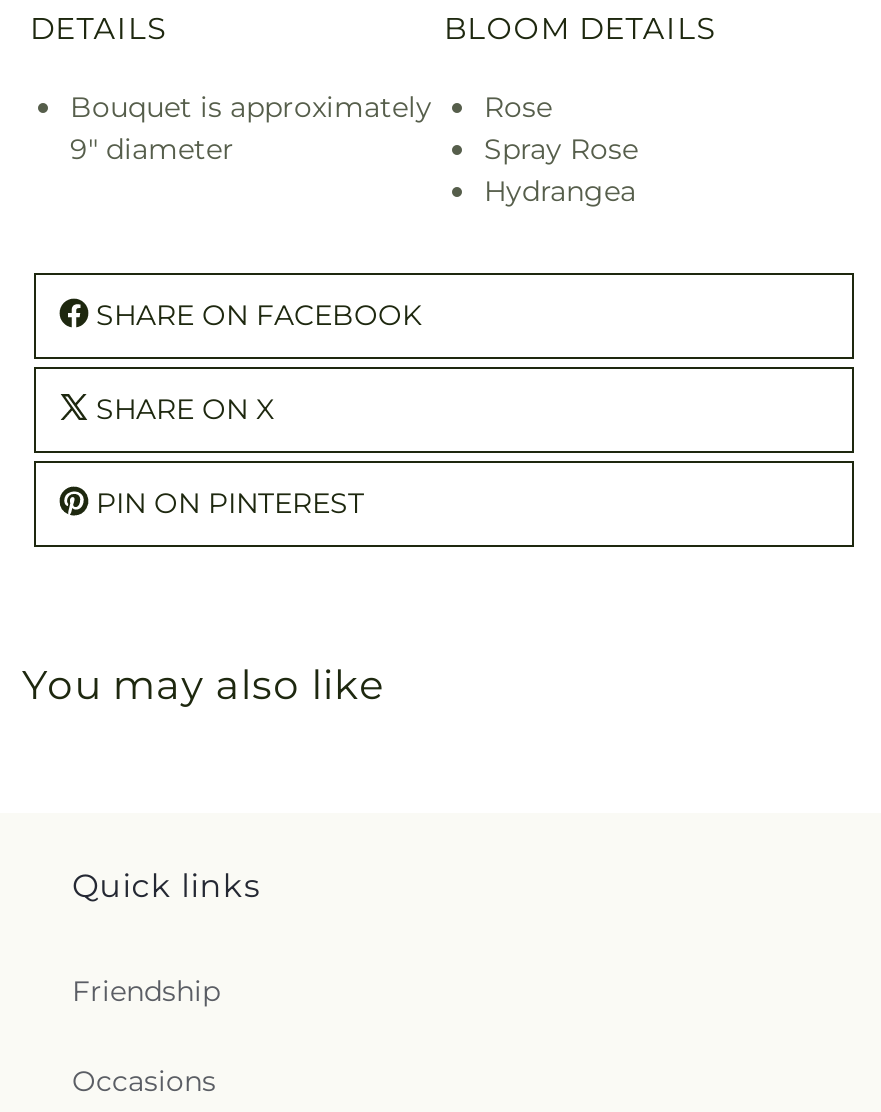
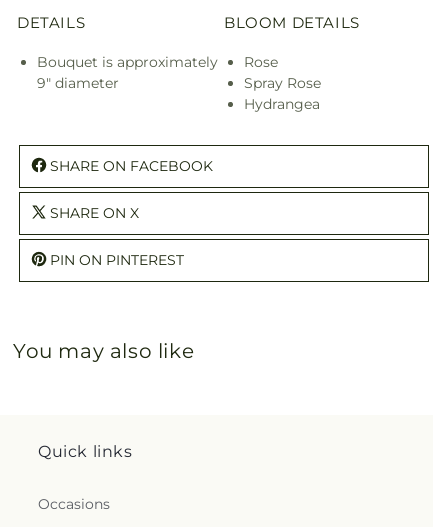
- Friendship
